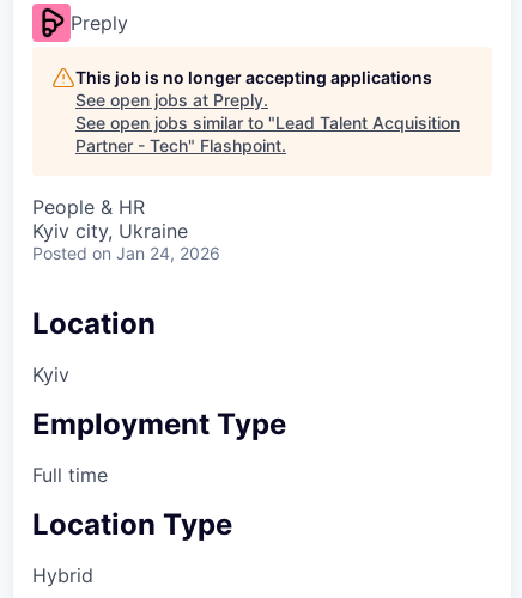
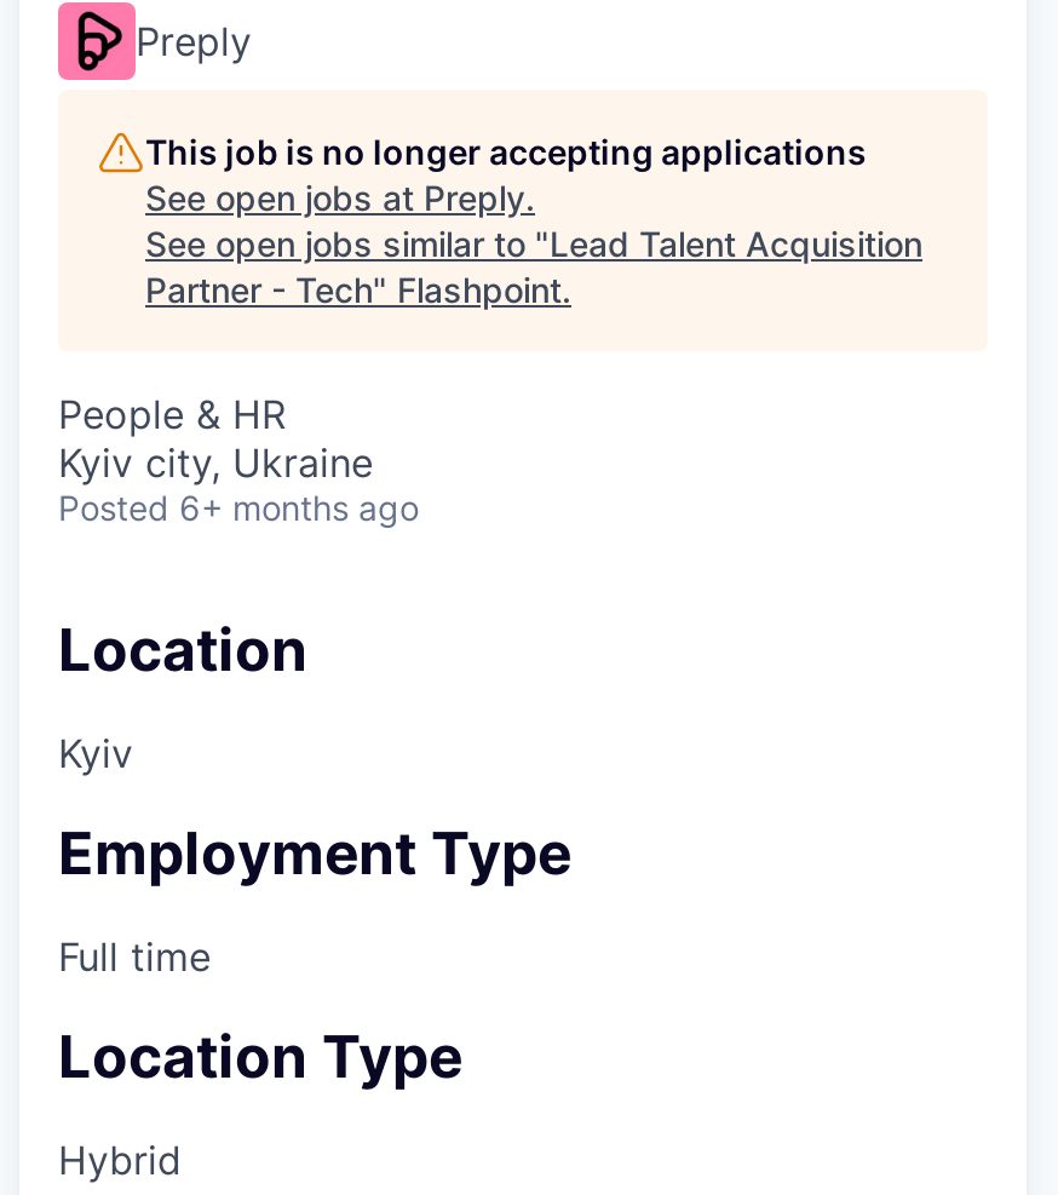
- Posted on Jan 24, 2026
+ Posted 6+ months ago
